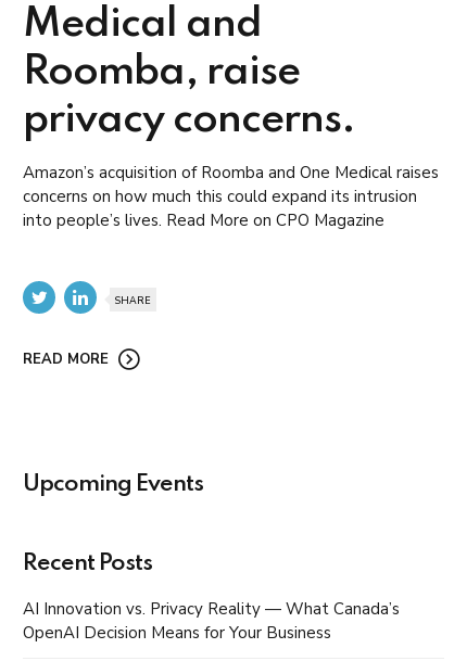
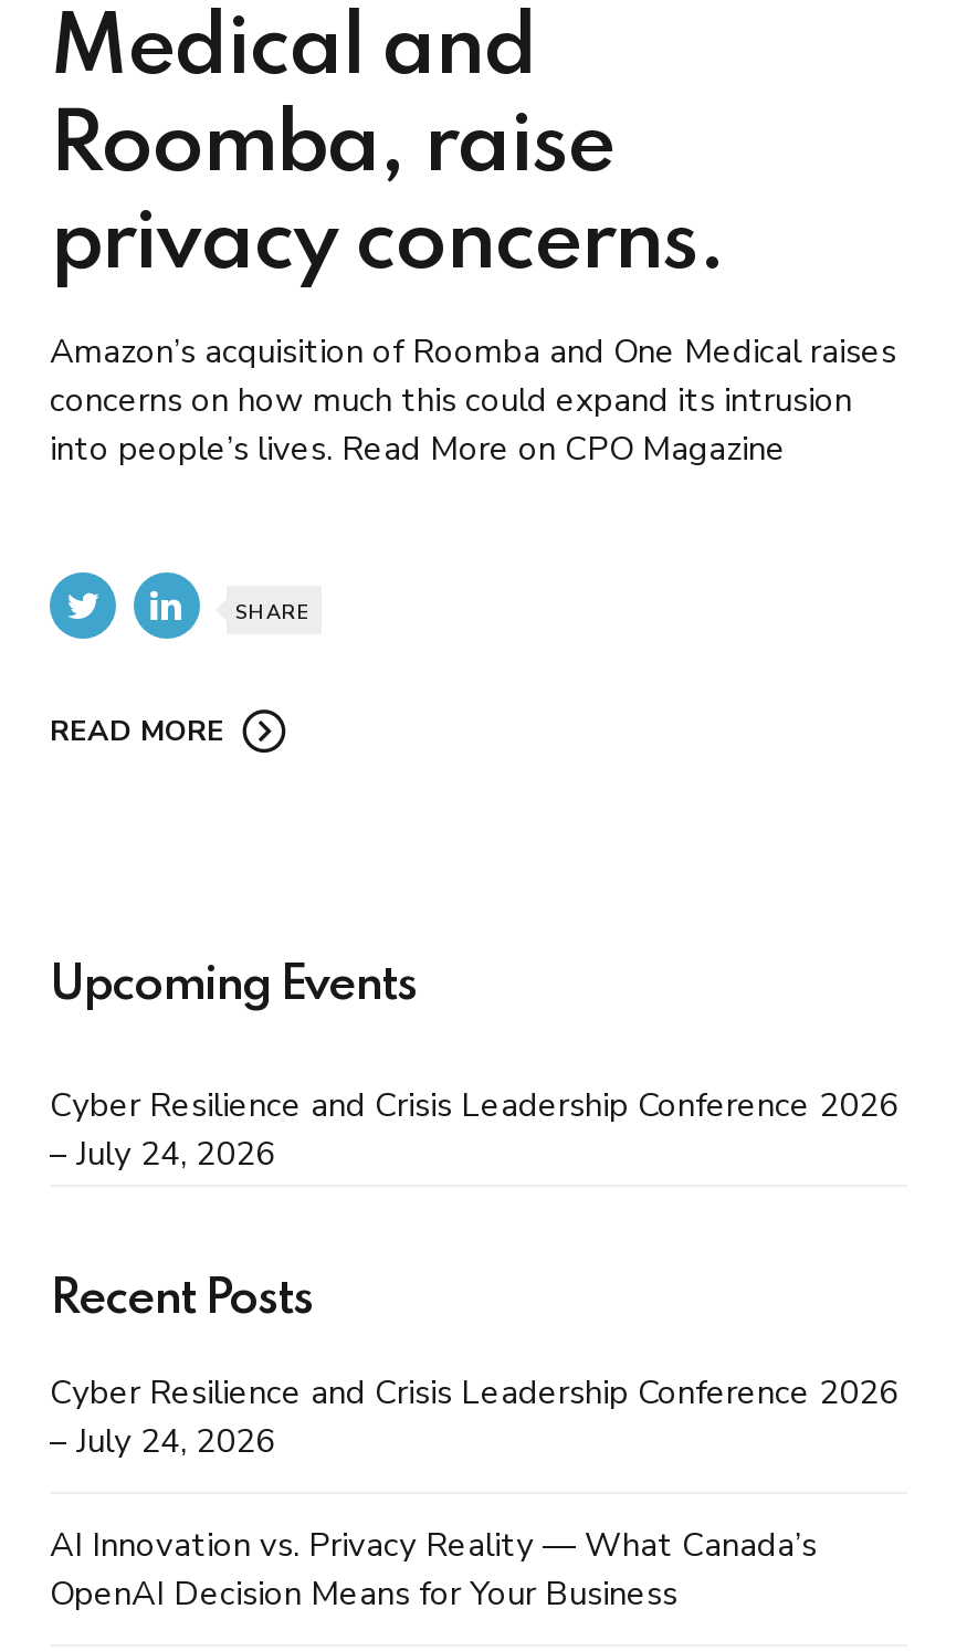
+ Cyber Resilience and Crisis Leadership Conference 2026
+ – July 24, 2026

+ Cyber Resilience and Crisis Leadership Conference 2026
+ – July 24, 2026
